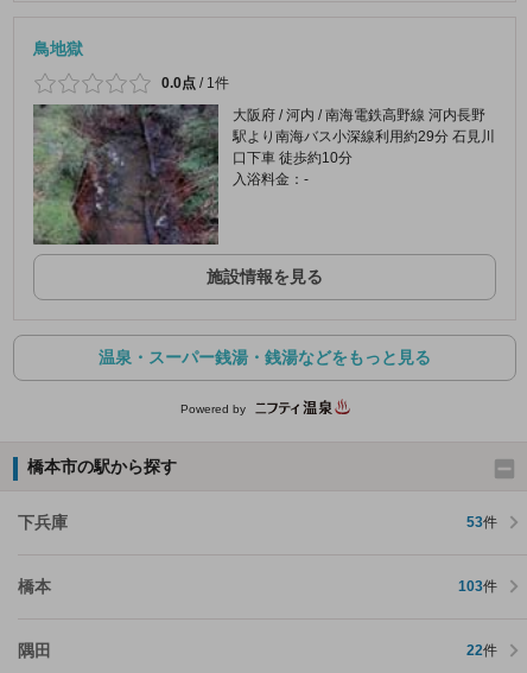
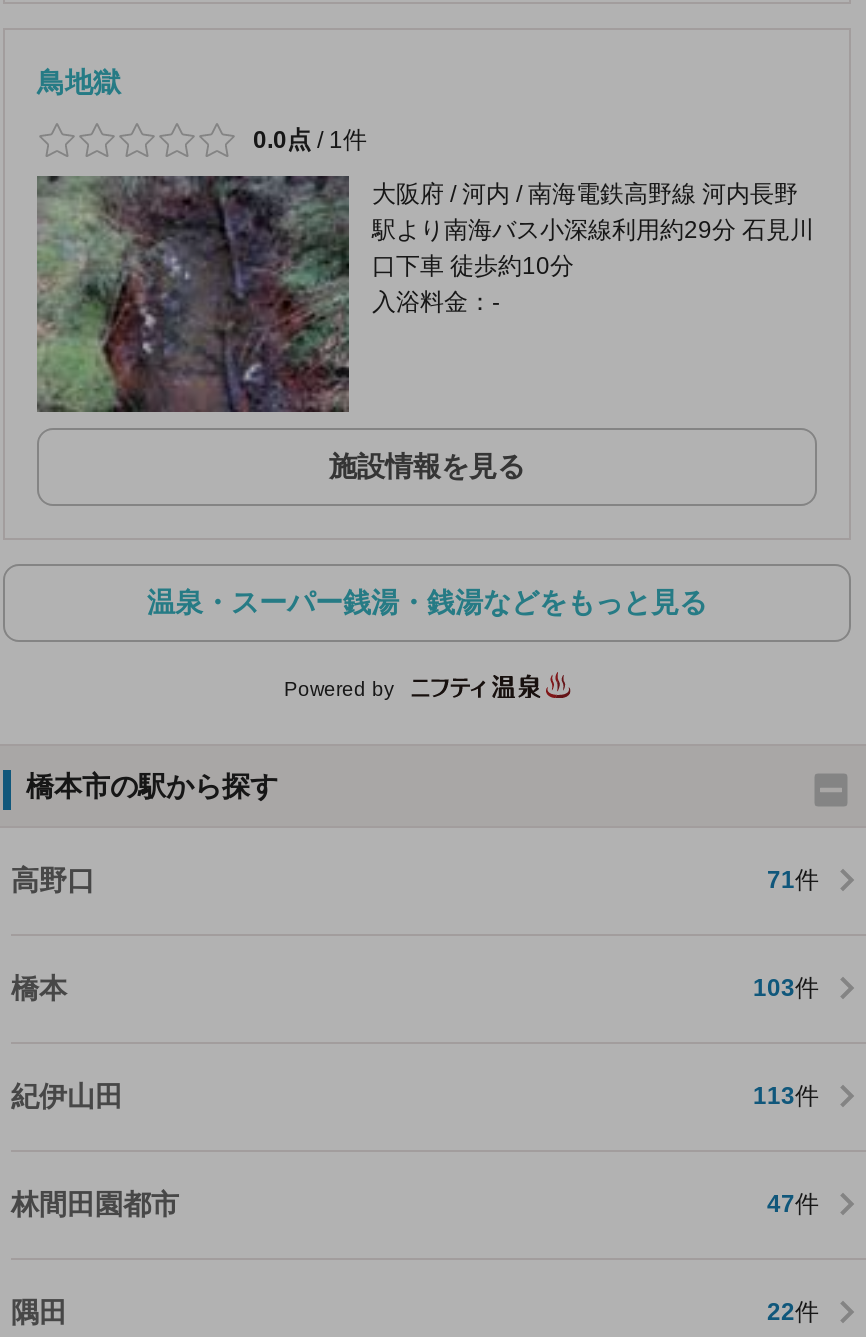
- 下兵庫
- 53件
+ 高野口
+ 71件

+ 紀伊山田
+ 113件
+ 林間田園都市
+ 47件
